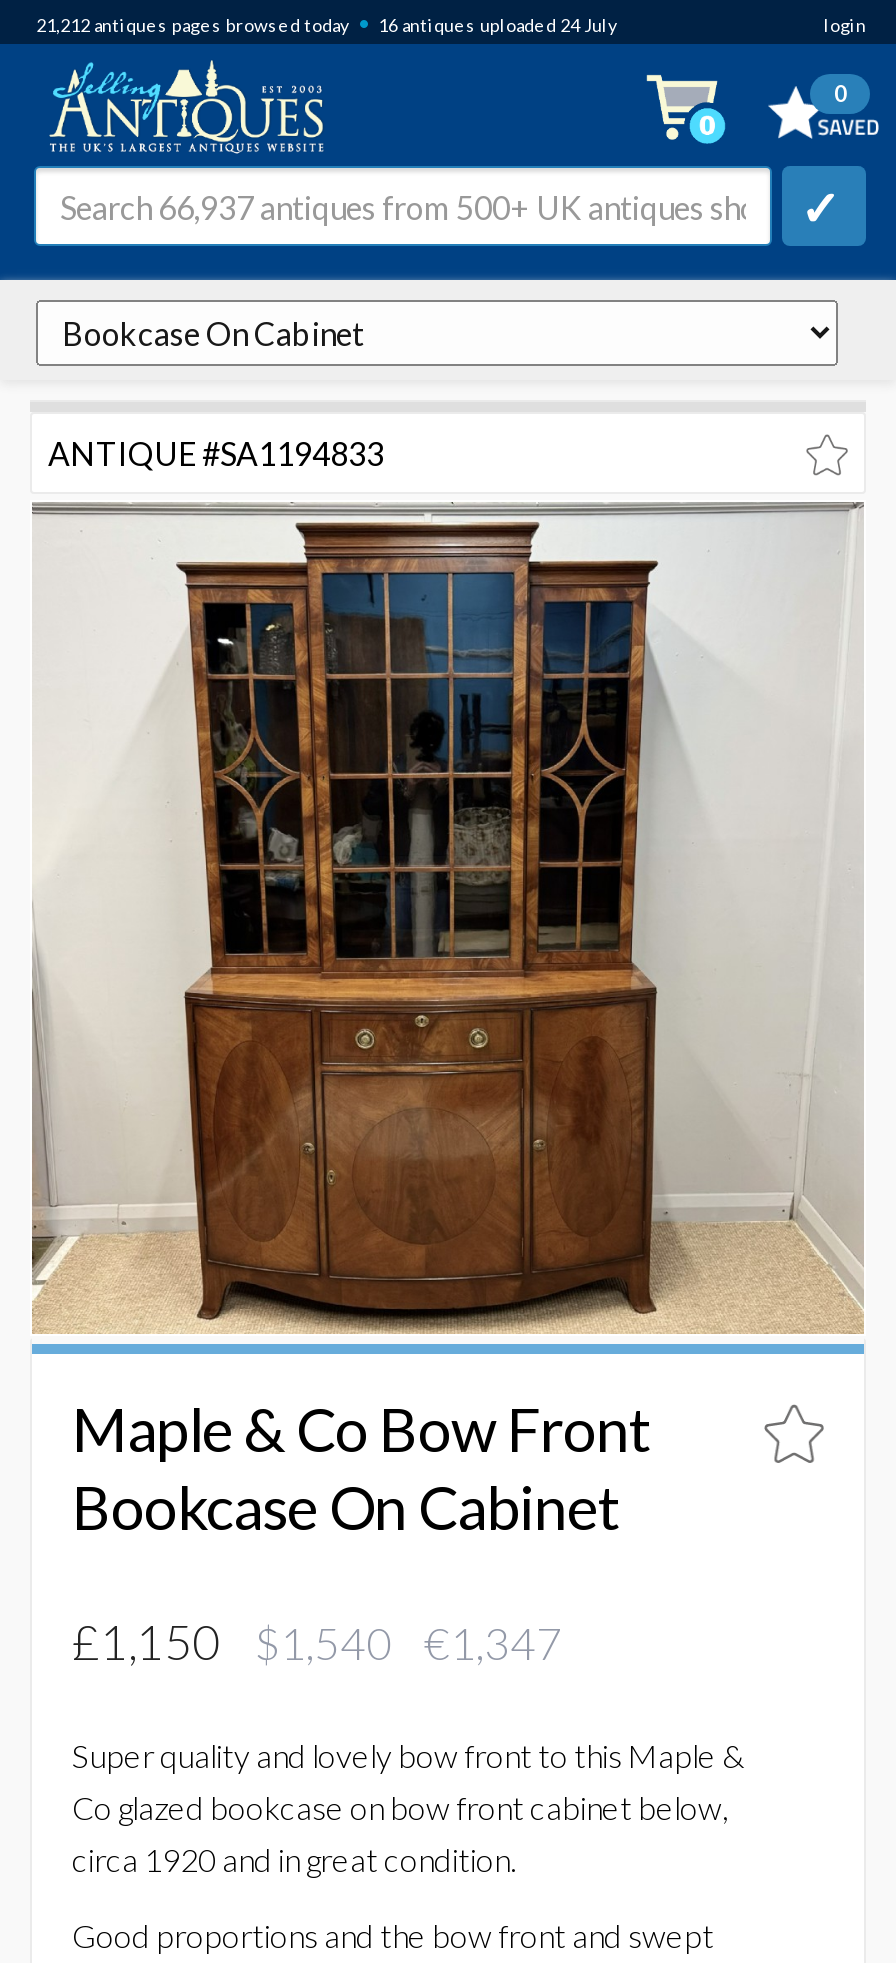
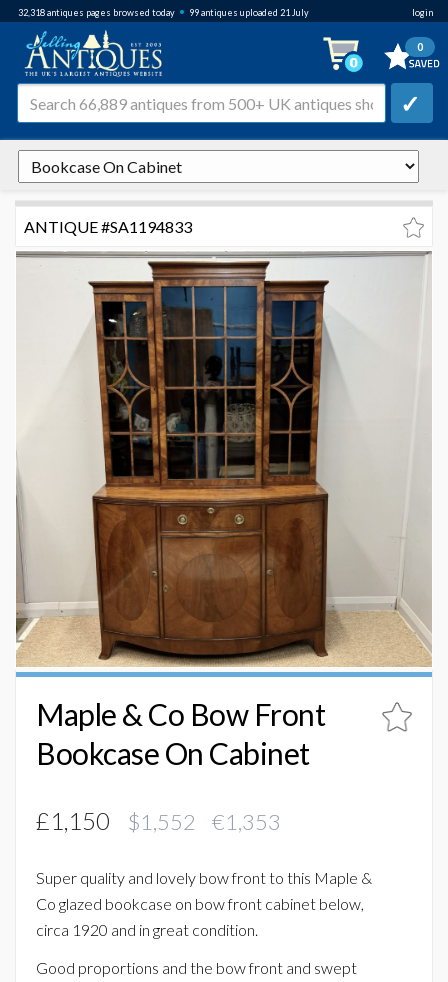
- 21,212antiques pages browsedtoday • 16 antiques uploaded 24 July
+ 32,318antiques pages browsedtoday • 99 antiques uploaded 21 July

- £1,150 $1,540 €1,347
+ £1,150 $1,552 €1,353
